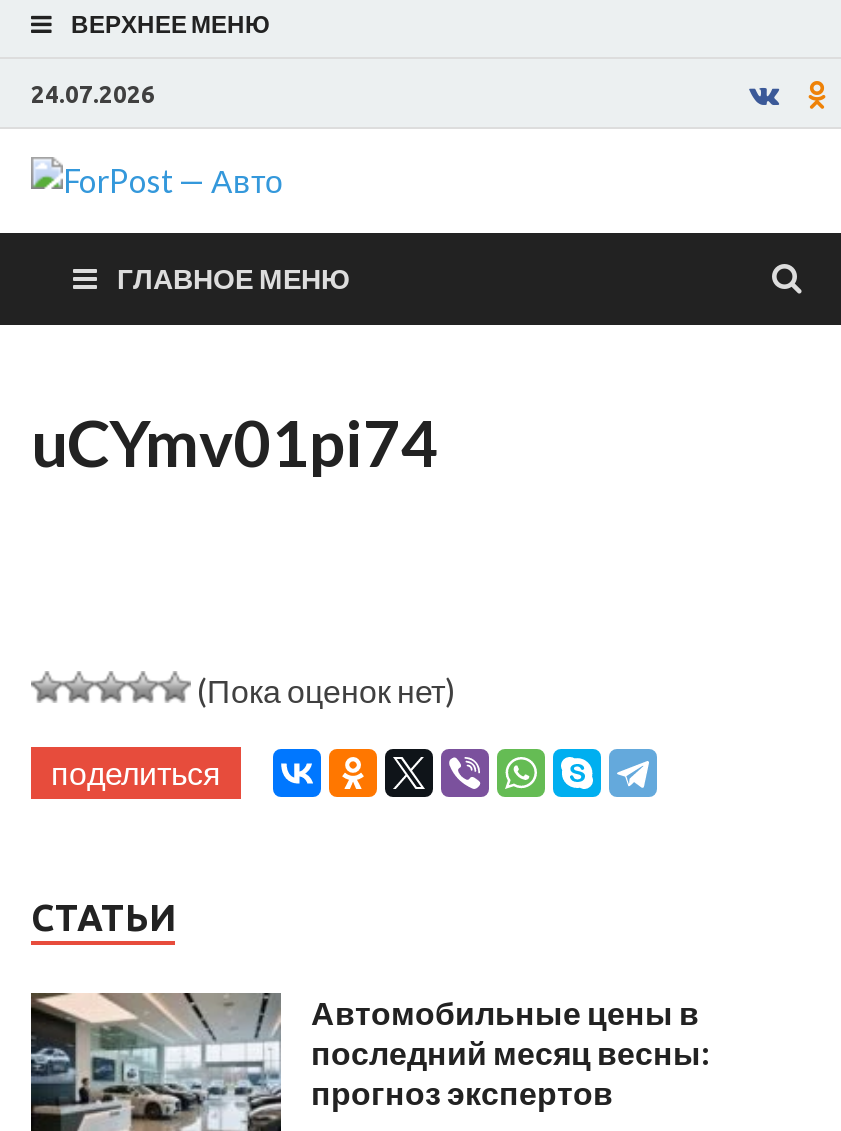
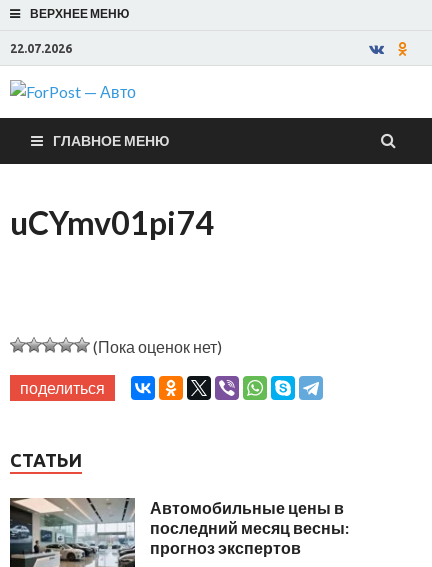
- 24.07.2026
+ 22.07.2026
